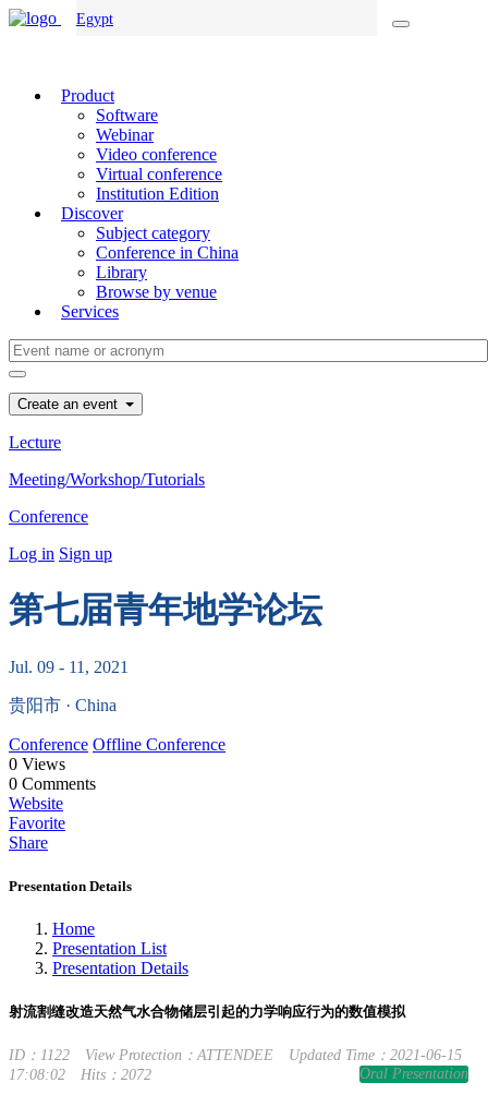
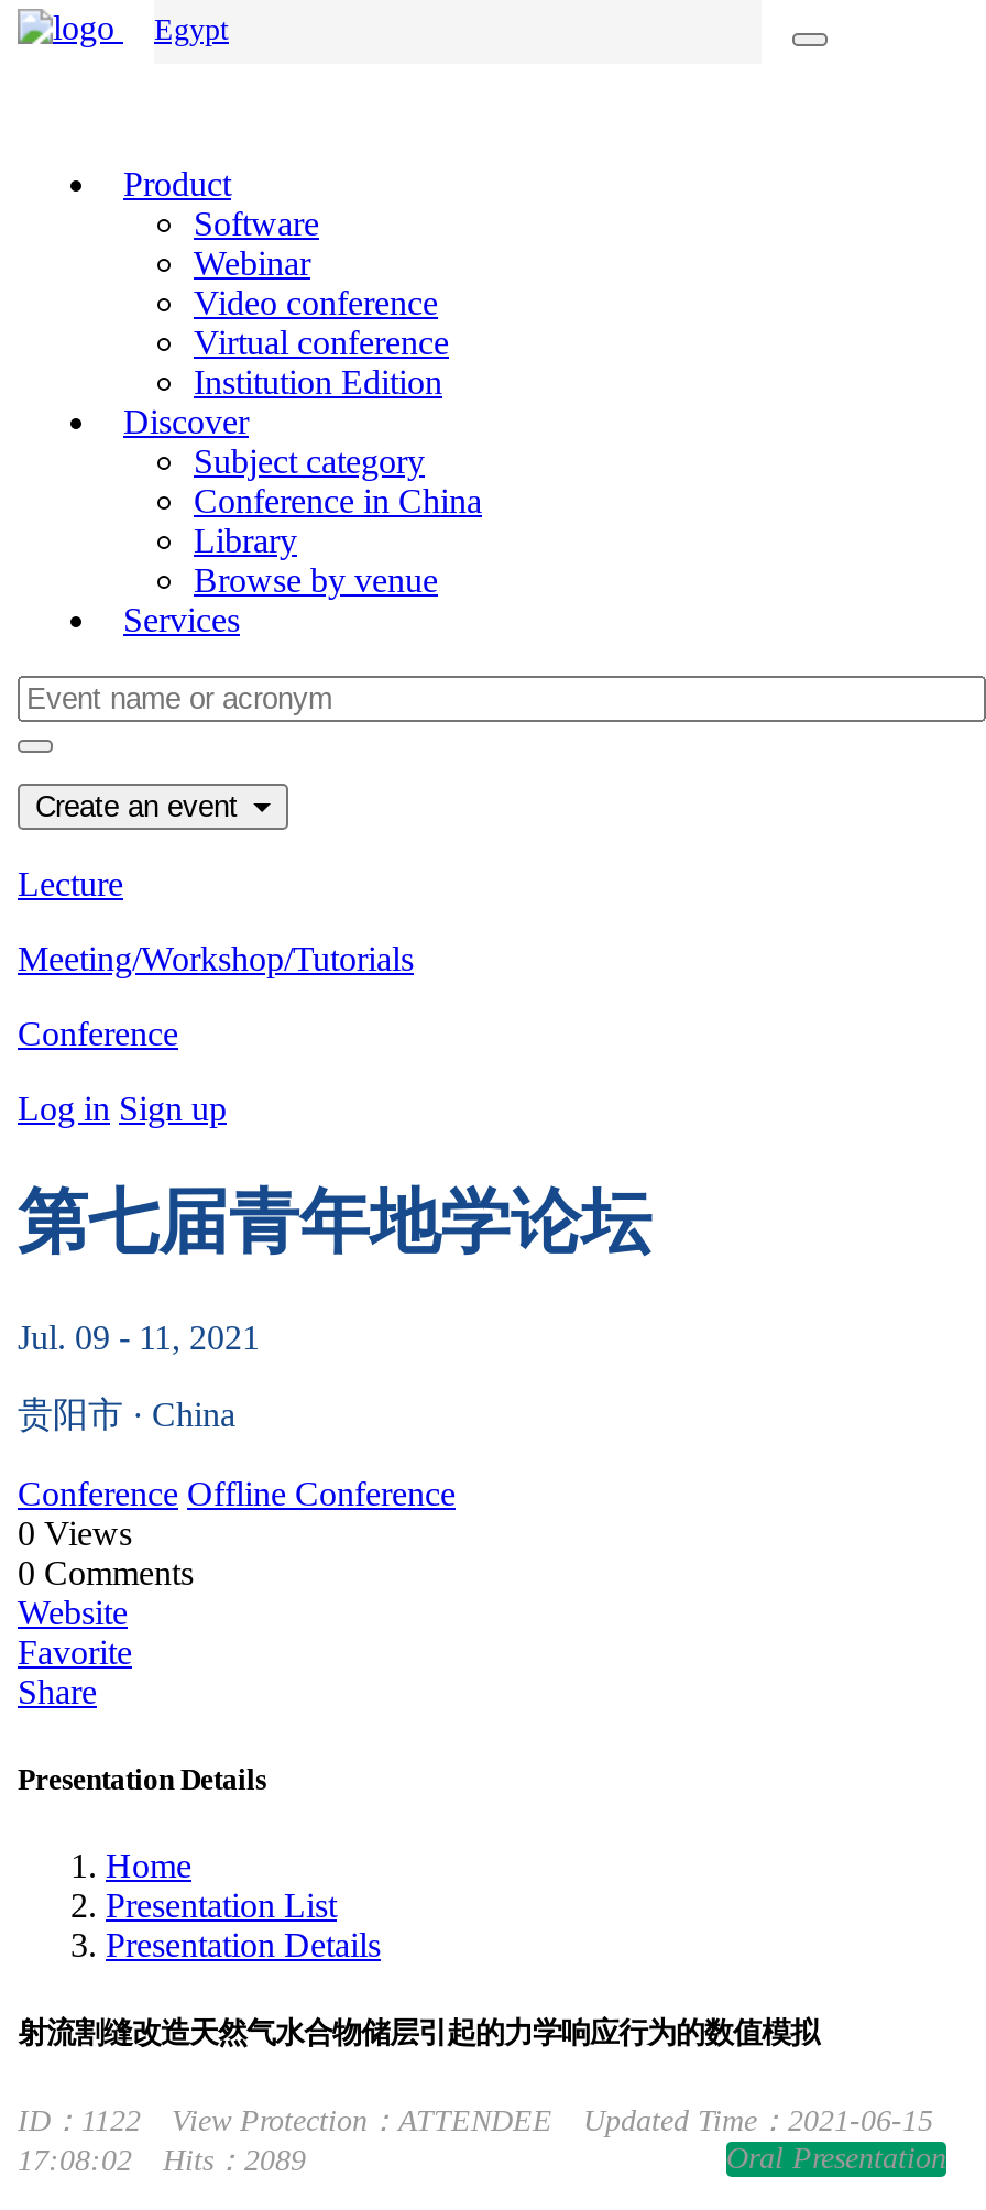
- 17:08:02 Hits：2072
+ 17:08:02 Hits：2089
